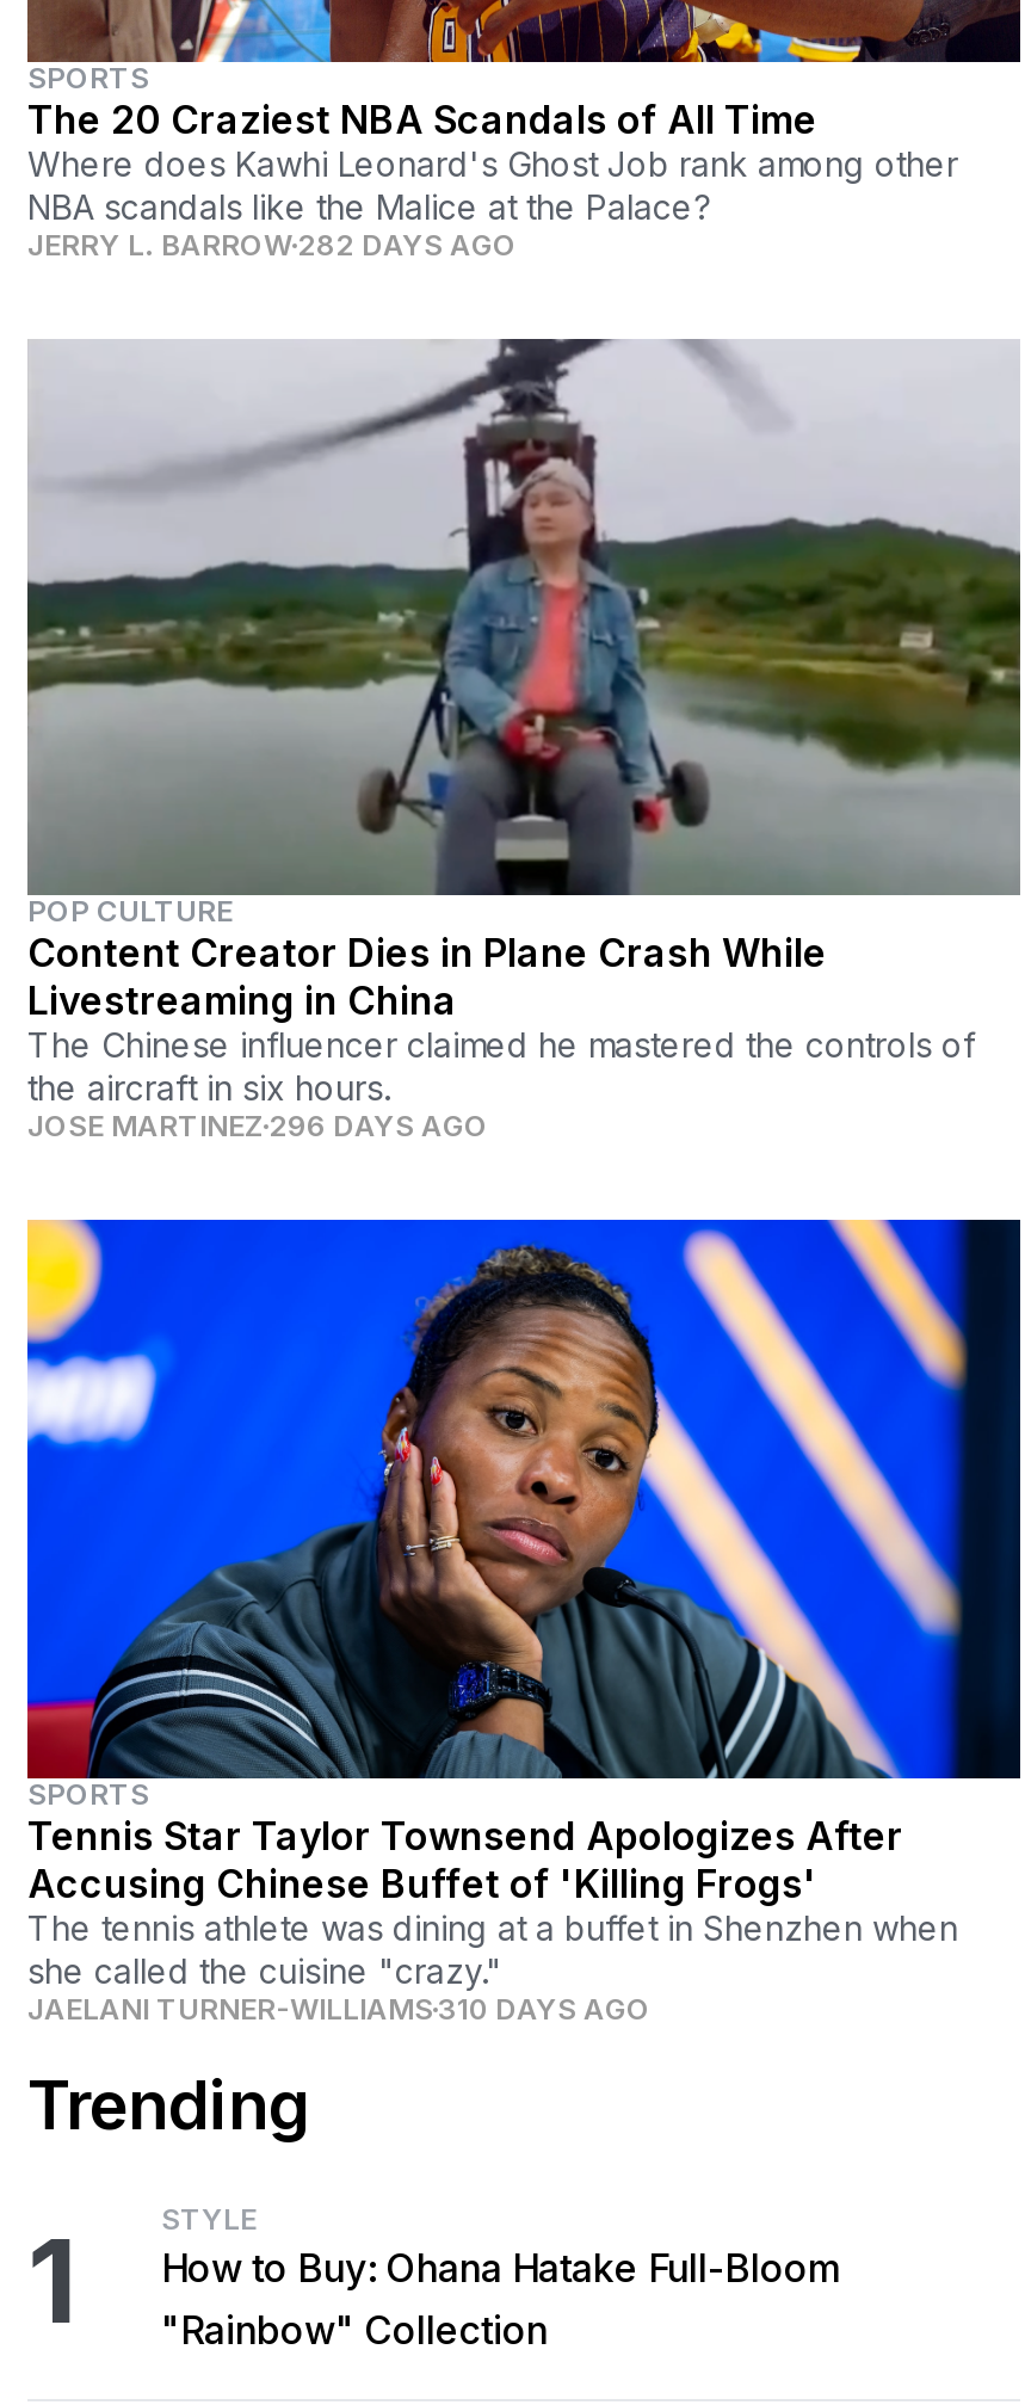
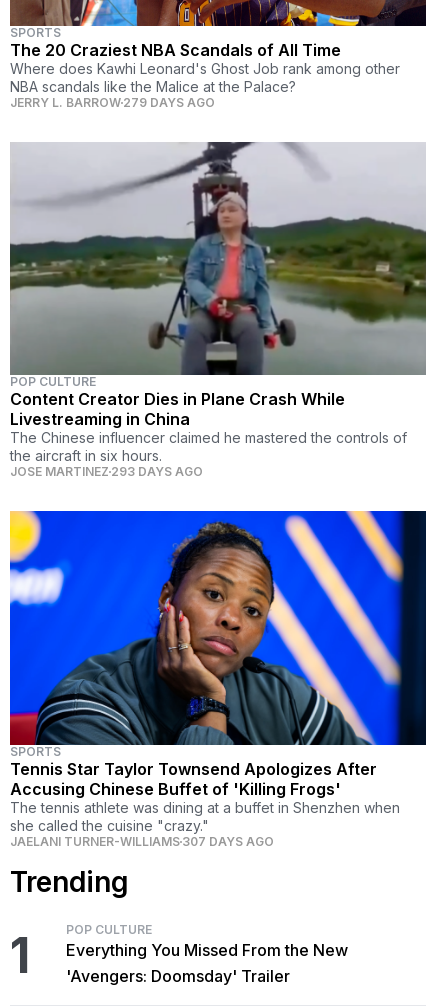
- JERRY L. BARROW 282 DAYS AGO
+ JERRY L. BARROW 279 DAYS AGO

- JOSE MARTINEZ 296 DAYS AGO
+ JOSE MARTINEZ 293 DAYS AGO

- JAELANI TURNER-WILLIAMS 310 DAYS AGO
+ JAELANI TURNER-WILLIAMS 307 DAYS AGO

- STYLE
- How to Buy: Ohana Hatake Full-Bloom
- "Rainbow" Collection
+ POP CULTURE
+ Everything You Missed From the New
+ 'Avengers: Doomsday' Trailer
